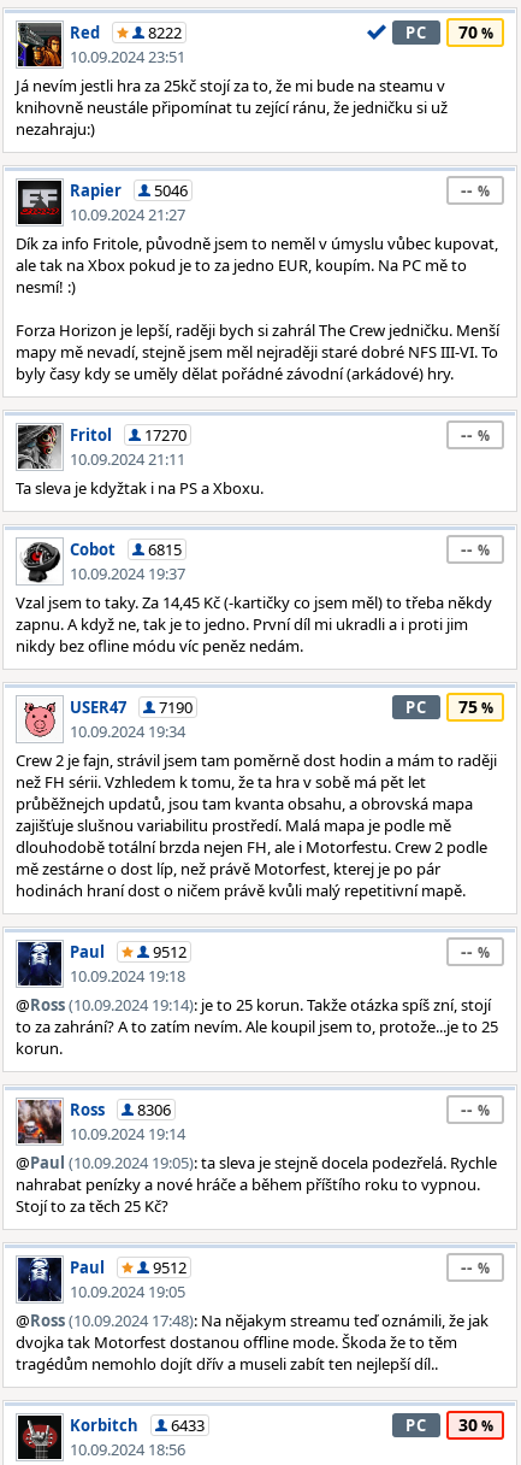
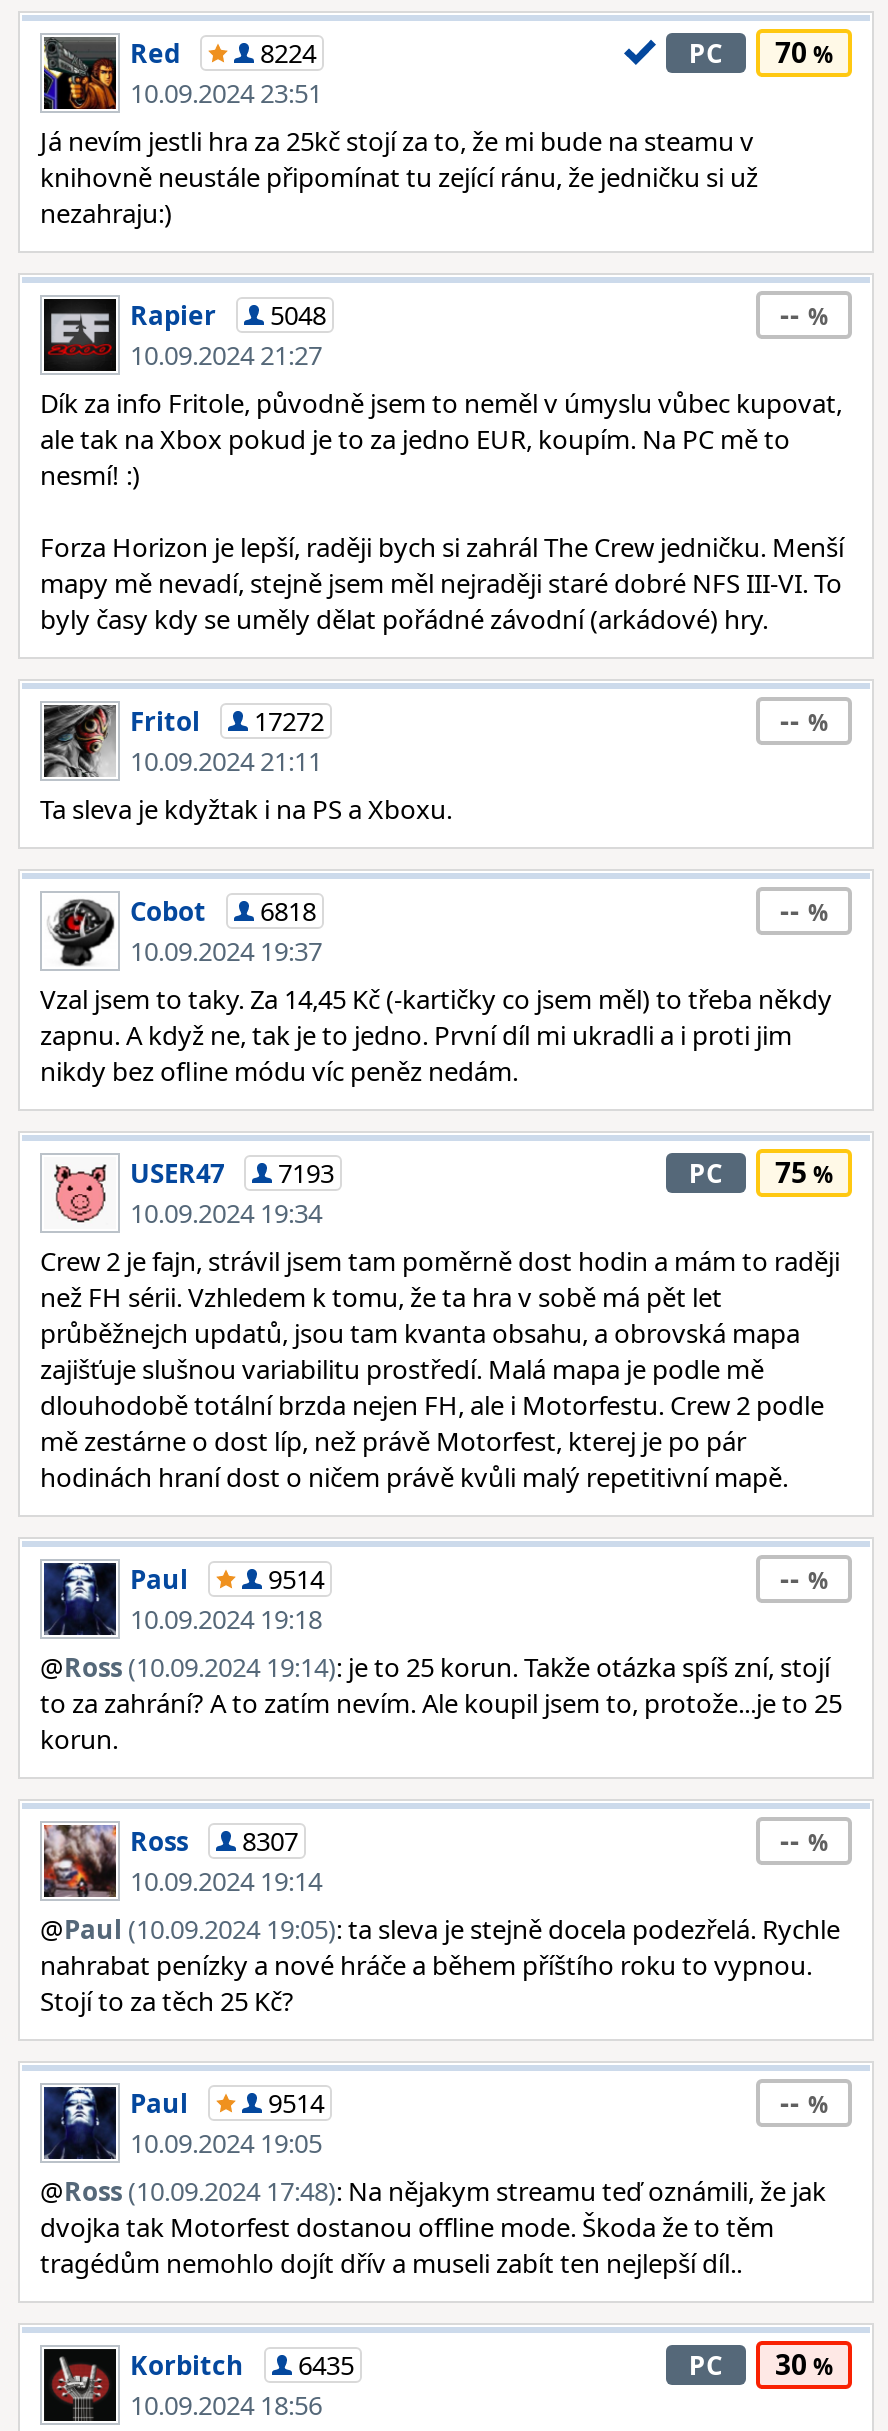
- 8222
+ 8224

- Rapier 5046
+ Rapier 5048

- Fritol 17270
+ Fritol 17272

- Cobot 6815
+ Cobot 6818

- USER47 7190
+ USER47 7193

- 9512
+ 9514

- Ross 8306
+ Ross 8307

- 9512
+ 9514

- Korbitch 6433
+ Korbitch 6435
